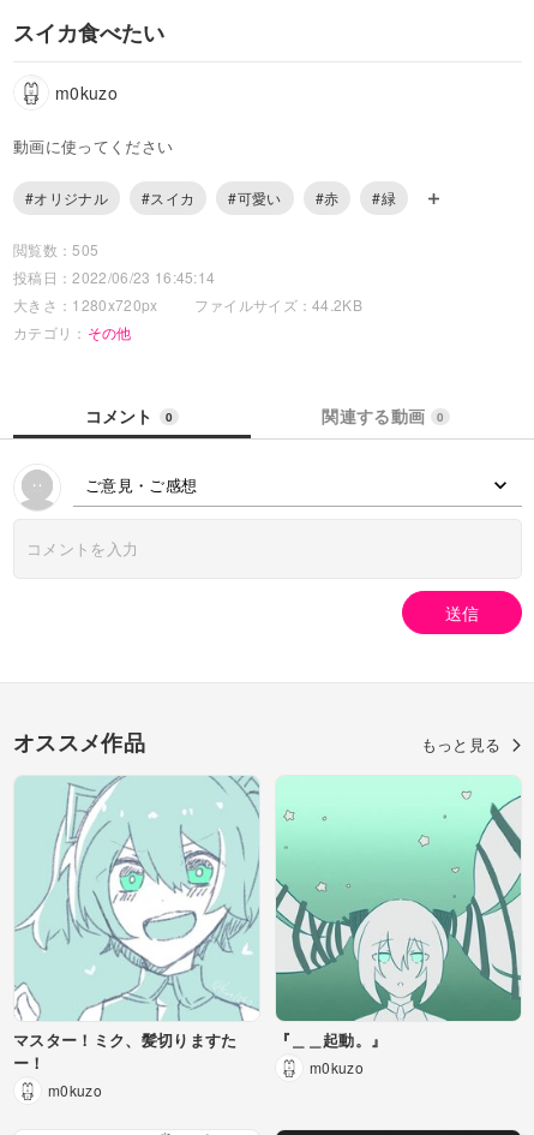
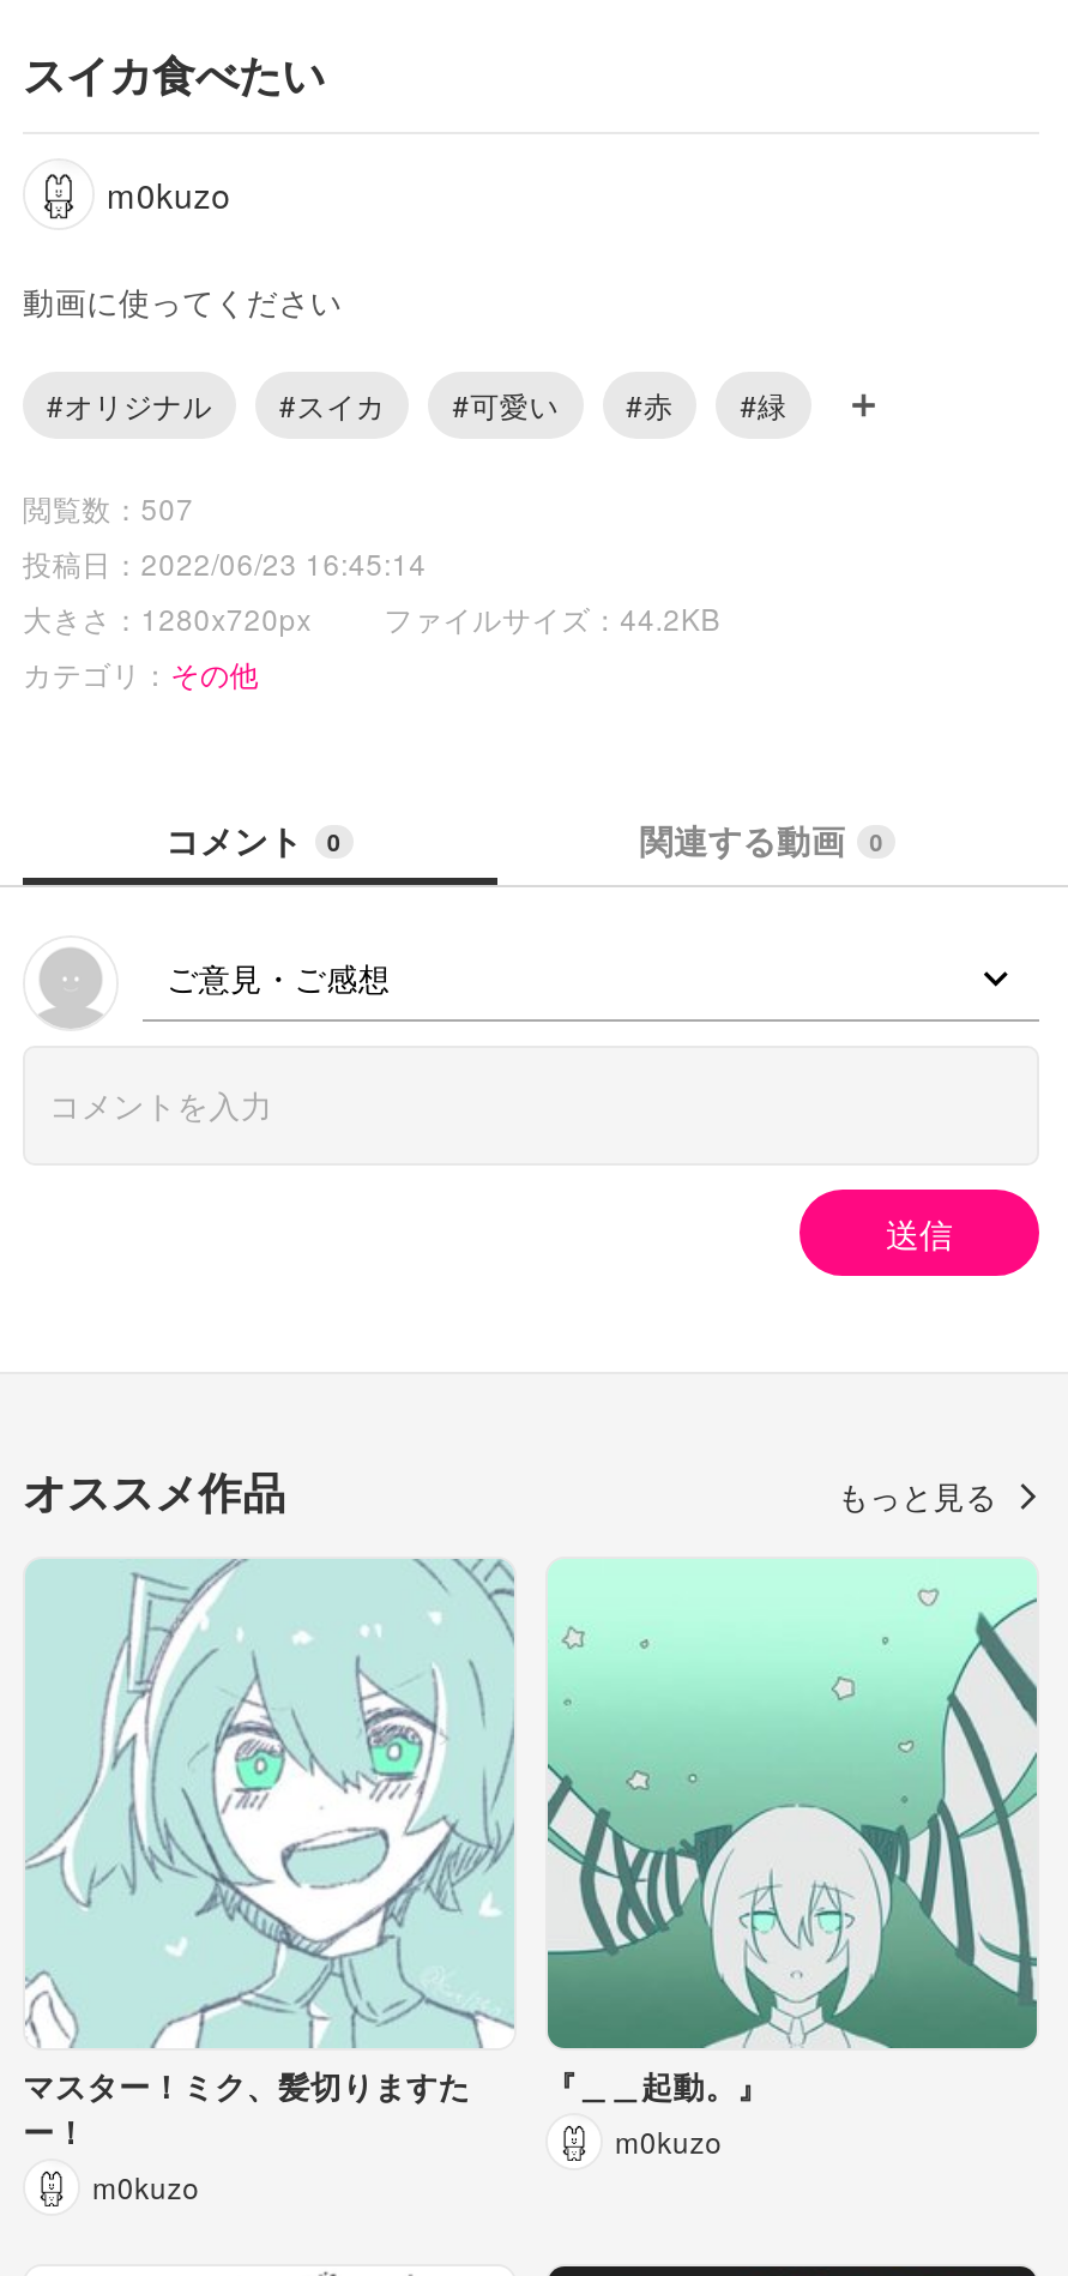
- 閲覧数：505
+ 閲覧数：507
